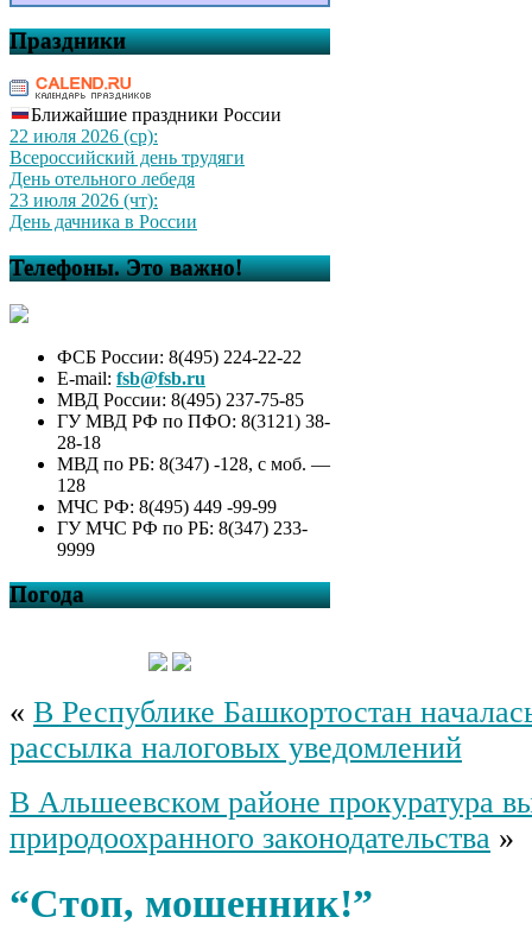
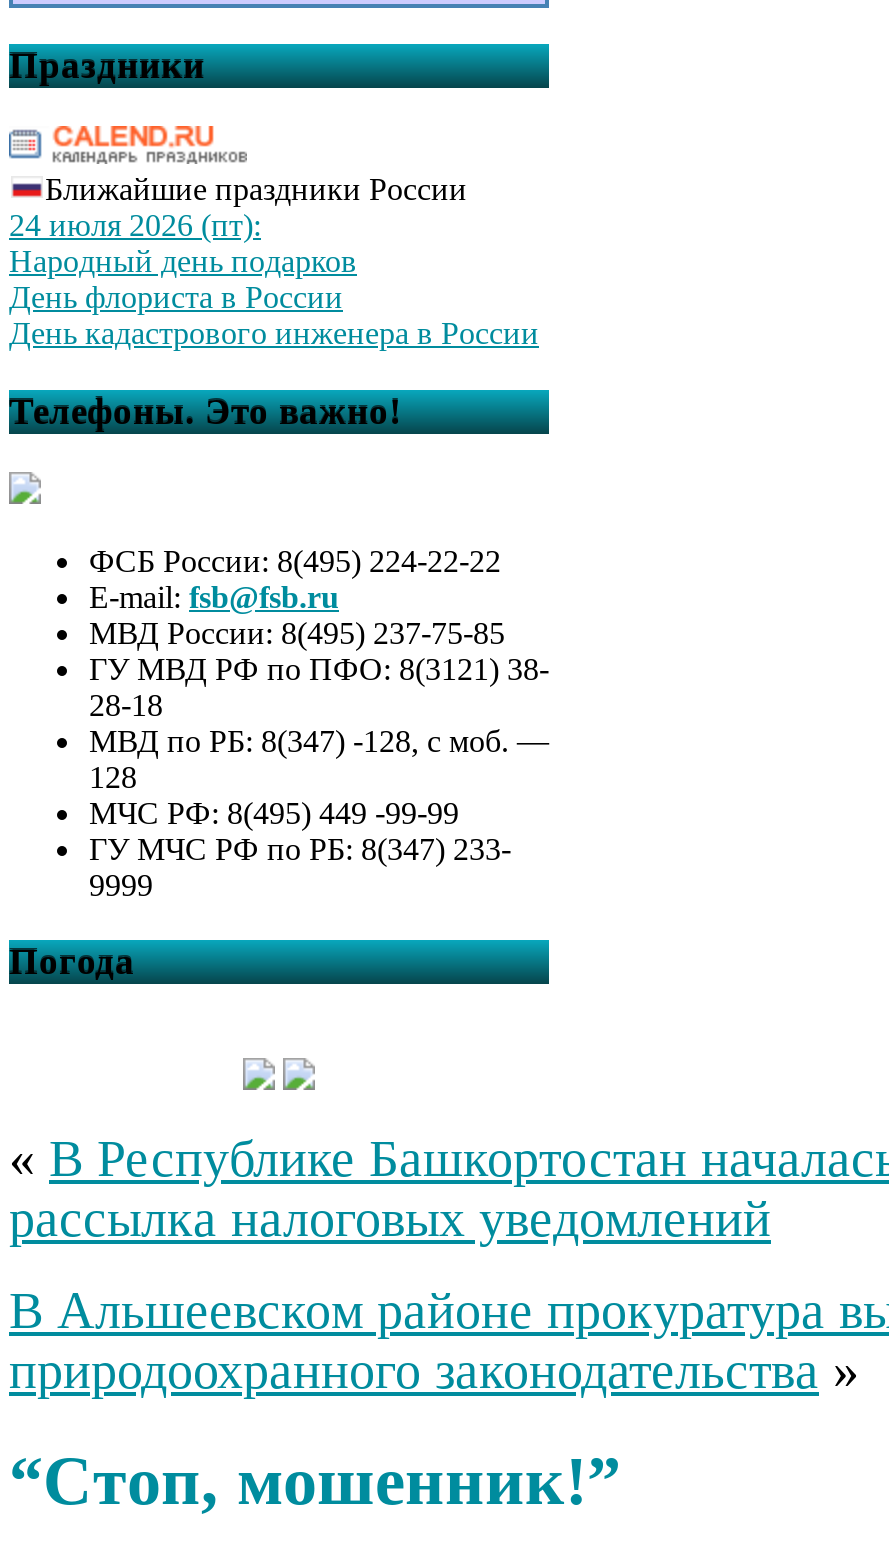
- 22 июля 2026 (ср):
- Всероссийский день трудяги
- День отельного лебедя
- 23 июля 2026 (чт):
- День дачника в России
+ 24 июля 2026 (пт):
+ Народный день подарков
+ День флориста в России
+ День кадастрового инженера в России
